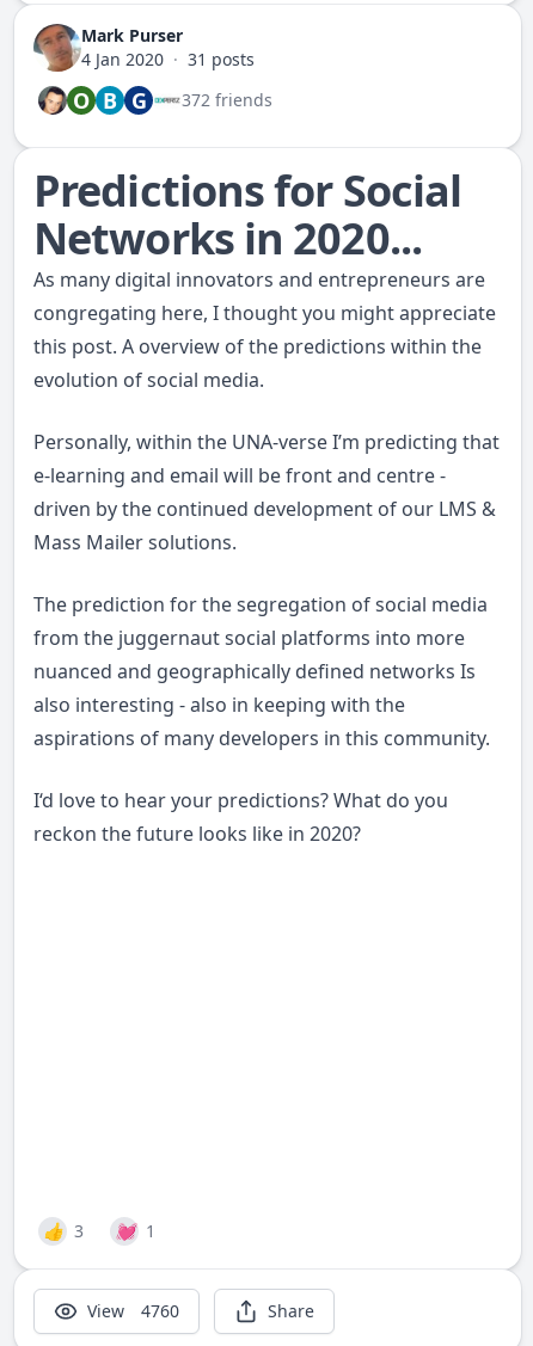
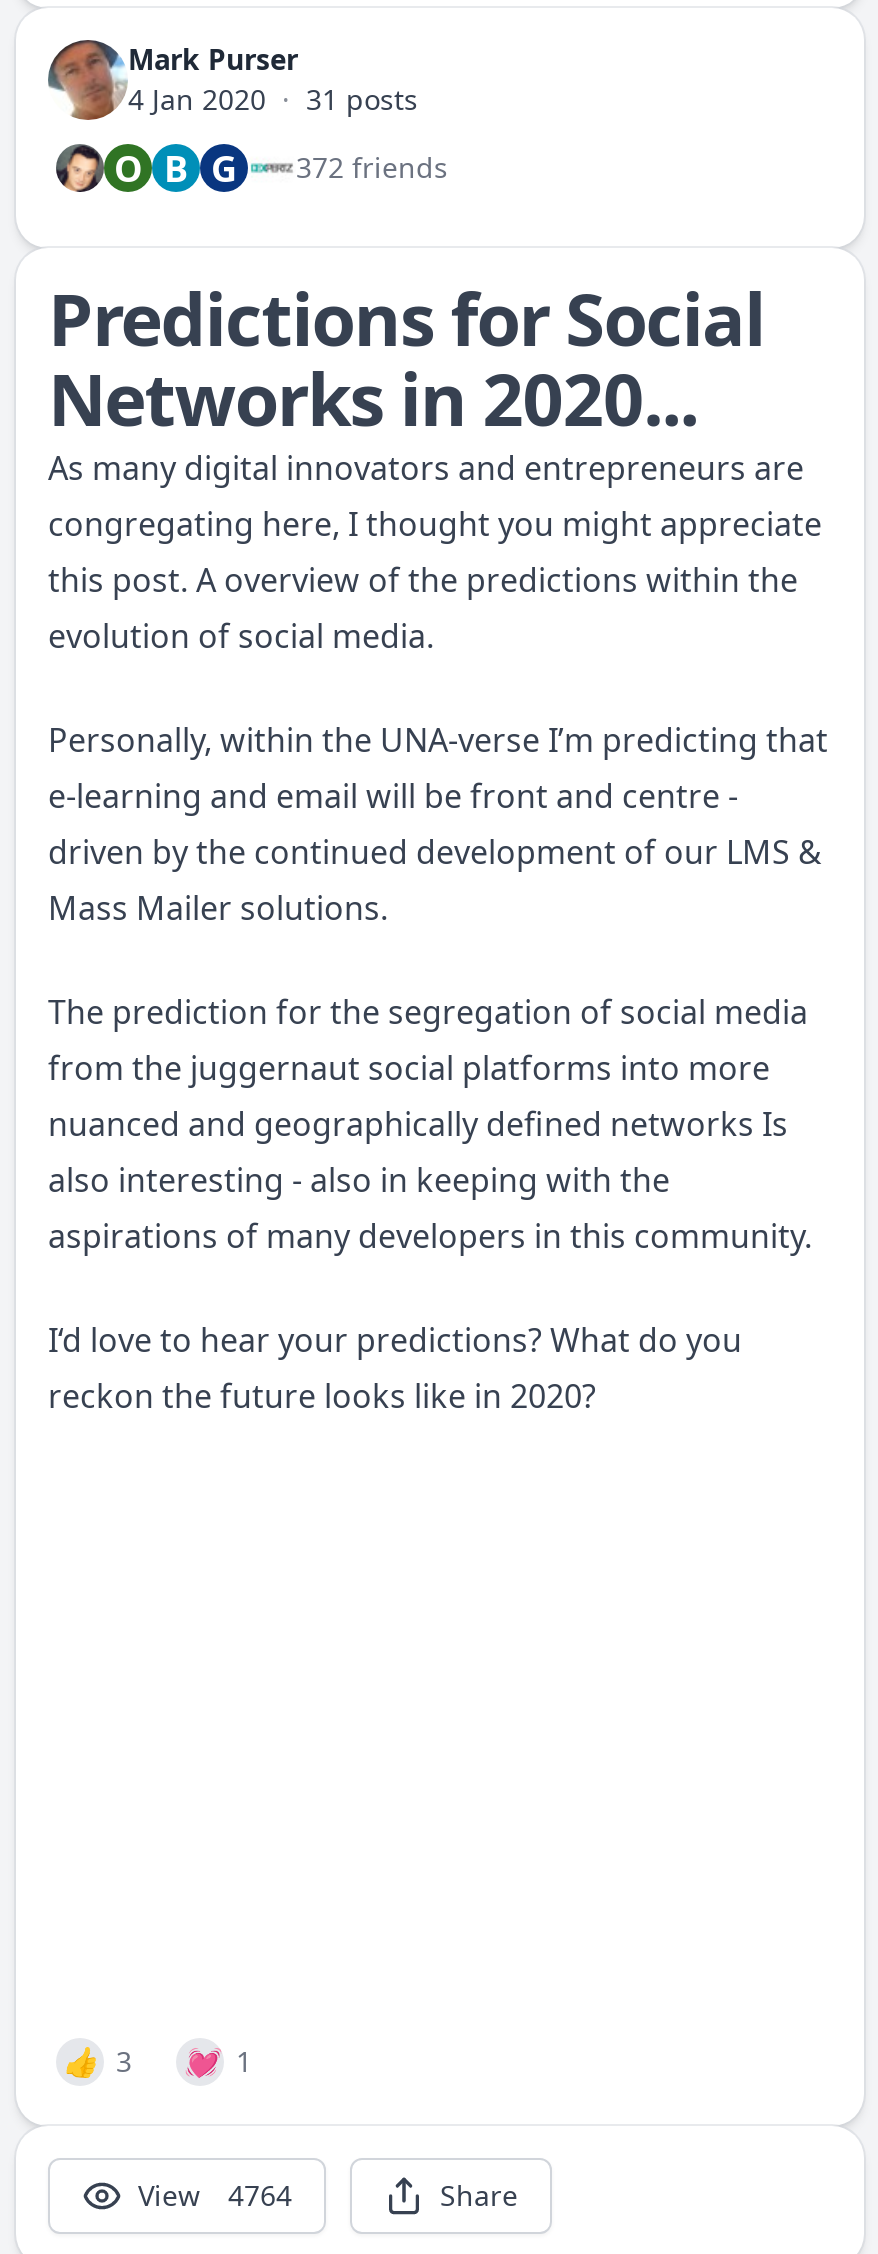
- View 4760
+ View 4764
